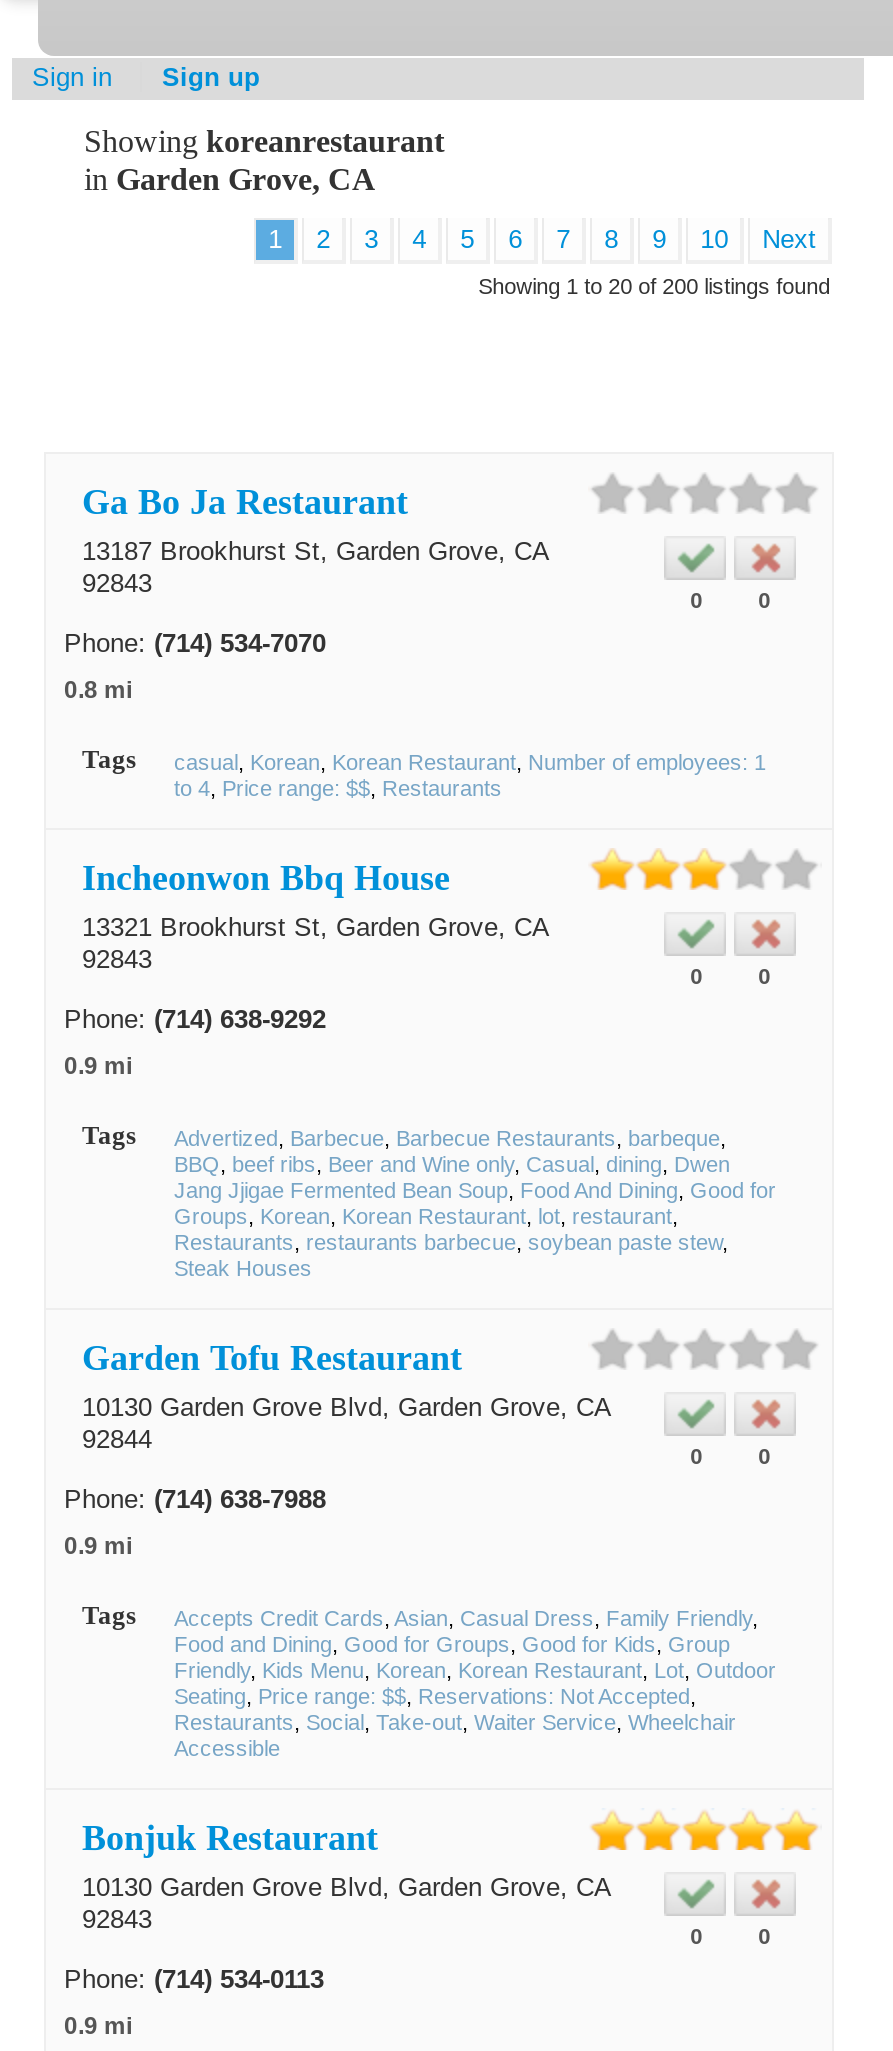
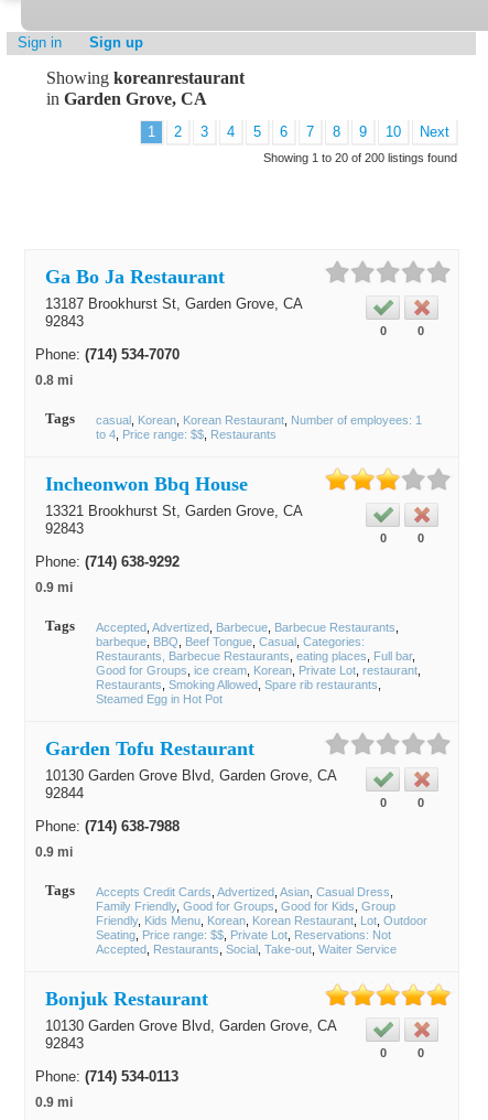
- Advertized Barbecue Barbecue Restaurants barbeque
- BBQ beef ribs Beer and Wine only Casual dining Dwen
- Jang Jjigae Fermented Bean Soup Food And Dining Good for
- Groups Korean Korean Restaurant lot restaurant
- Restaurants restaurants barbecue soybean paste stew
- Steak Houses
+ Accepted Advertized Barbecue Barbecue Restaurants
+ barbeque BBQ Beef Tongue Casual Categories:
+ Restaurants, Barbecue Restaurants eating places Full bar
+ Good for Groups ice cream Korean Private Lot restaurant
+ Restaurants Smoking Allowed Spare rib restaurants
+ Steamed Egg in Hot Pot

- Accepts Credit Cards Asian Casual Dress Family Friendly
- Food and Dining Good for Groups Good for Kids Group
+ Accepts Credit Cards Advertized Asian Casual Dress
+ Family Friendly Good for Groups Good for Kids Group

- Seating Price range: $$ Reservations: Not Accepted
- Restaurants Social Take-out Waiter Service Wheelchair
- Accessible
+ Seating Price range: $$ Private Lot Reservations: Not
+ Accepted Restaurants Social Take-out Waiter Service
